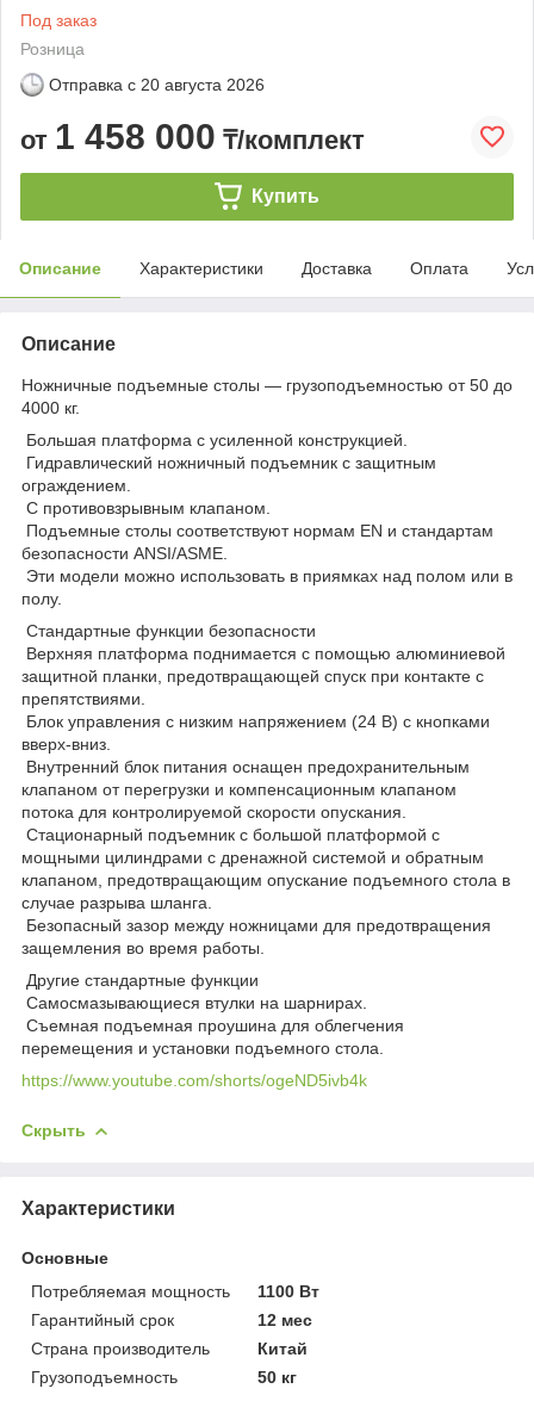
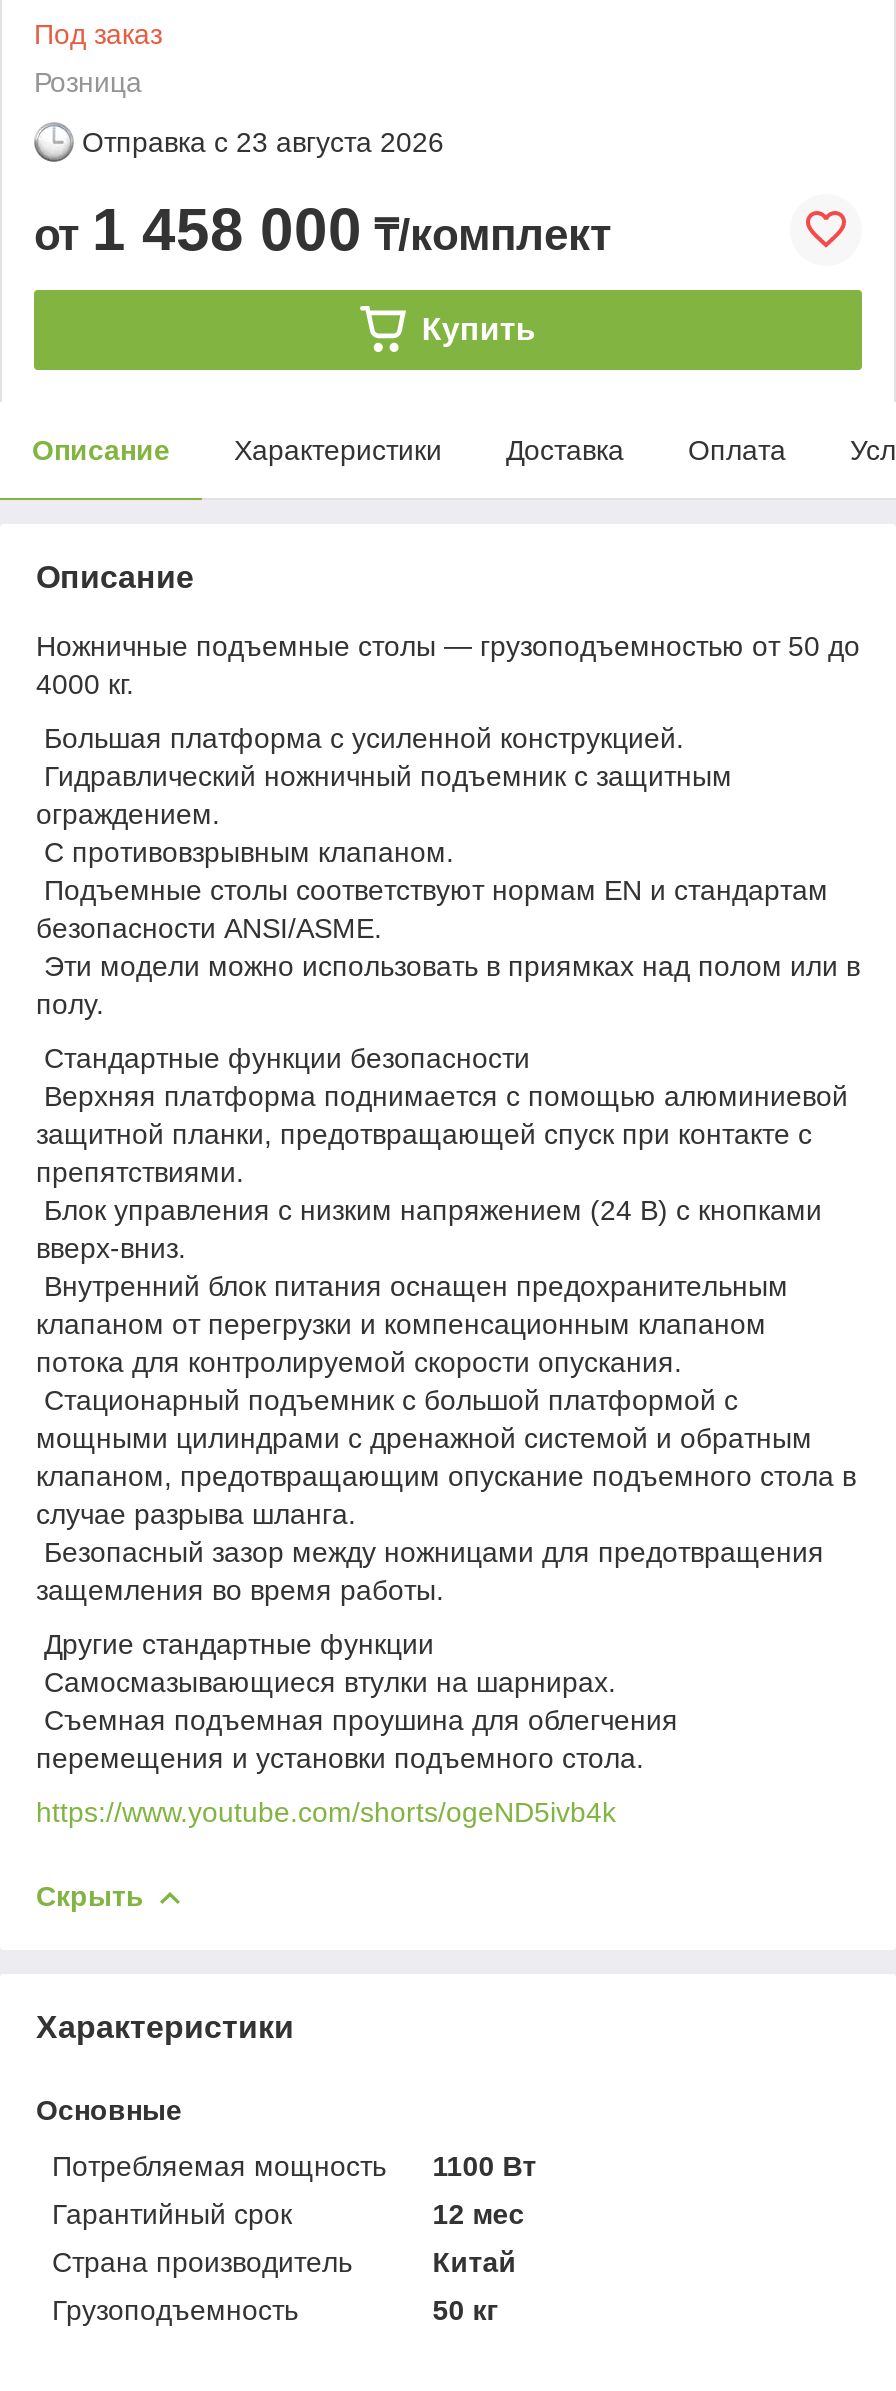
- Отправка с 20 августа 2026
+ Отправка с 23 августа 2026
